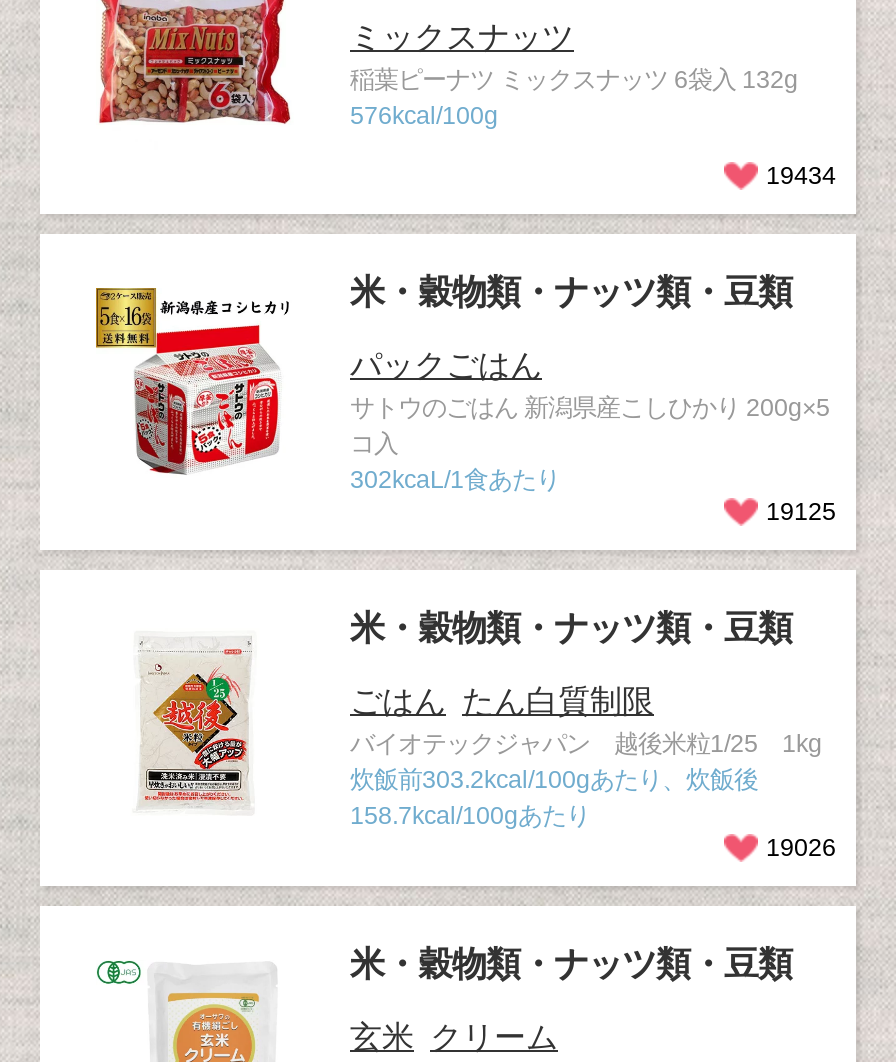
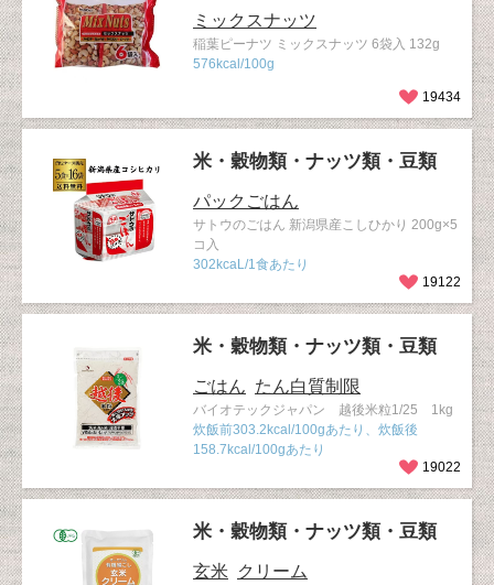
- 19125
+ 19122

- 19026
+ 19022
